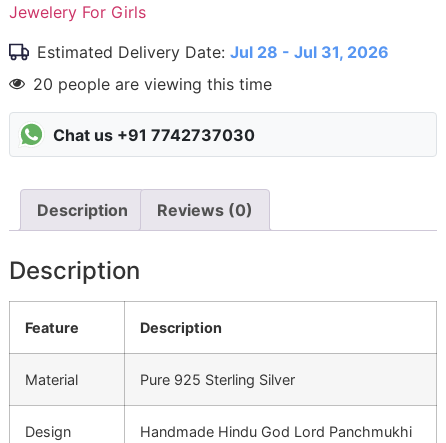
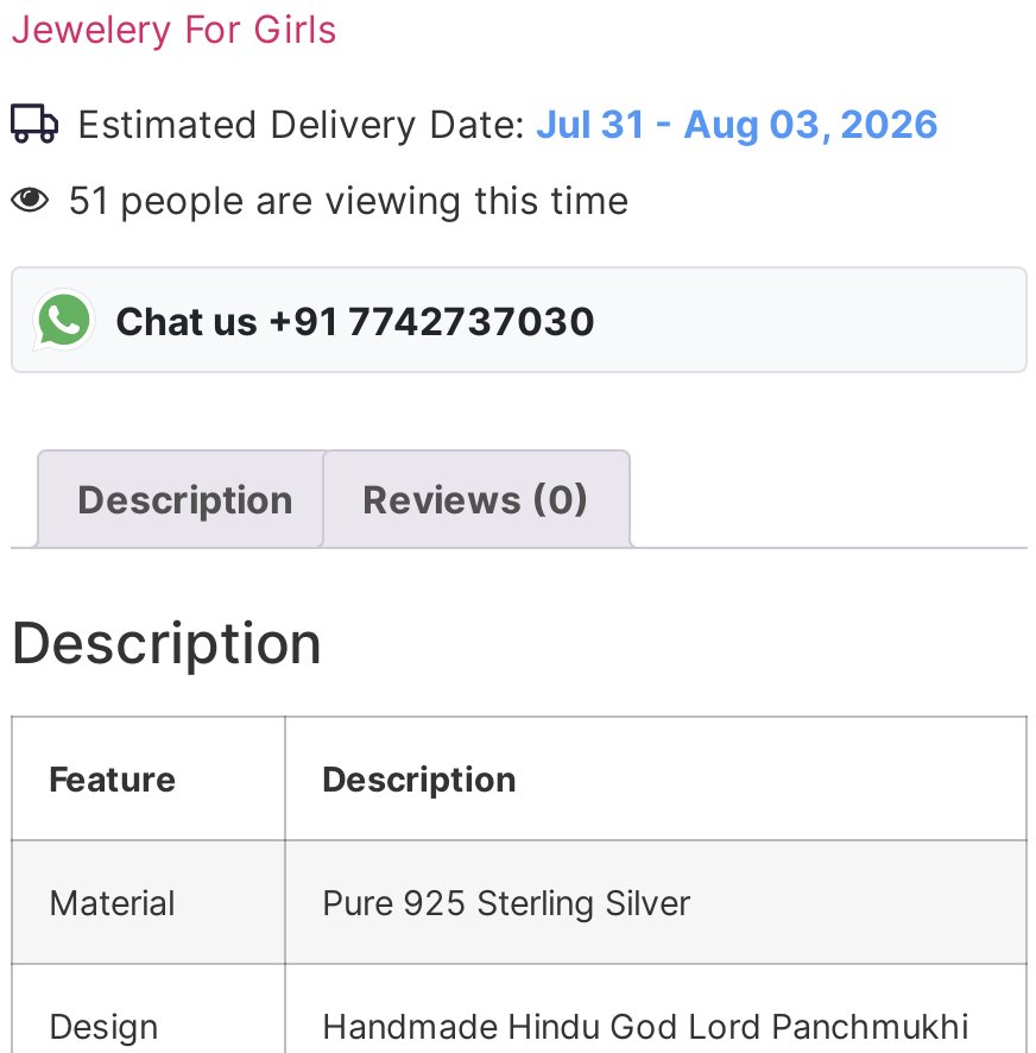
- Estimated Delivery Date: Jul 28 - Jul 31, 2026
+ Estimated Delivery Date: Jul 31 - Aug 03, 2026

- 20 people are viewing this time
+ 51 people are viewing this time
